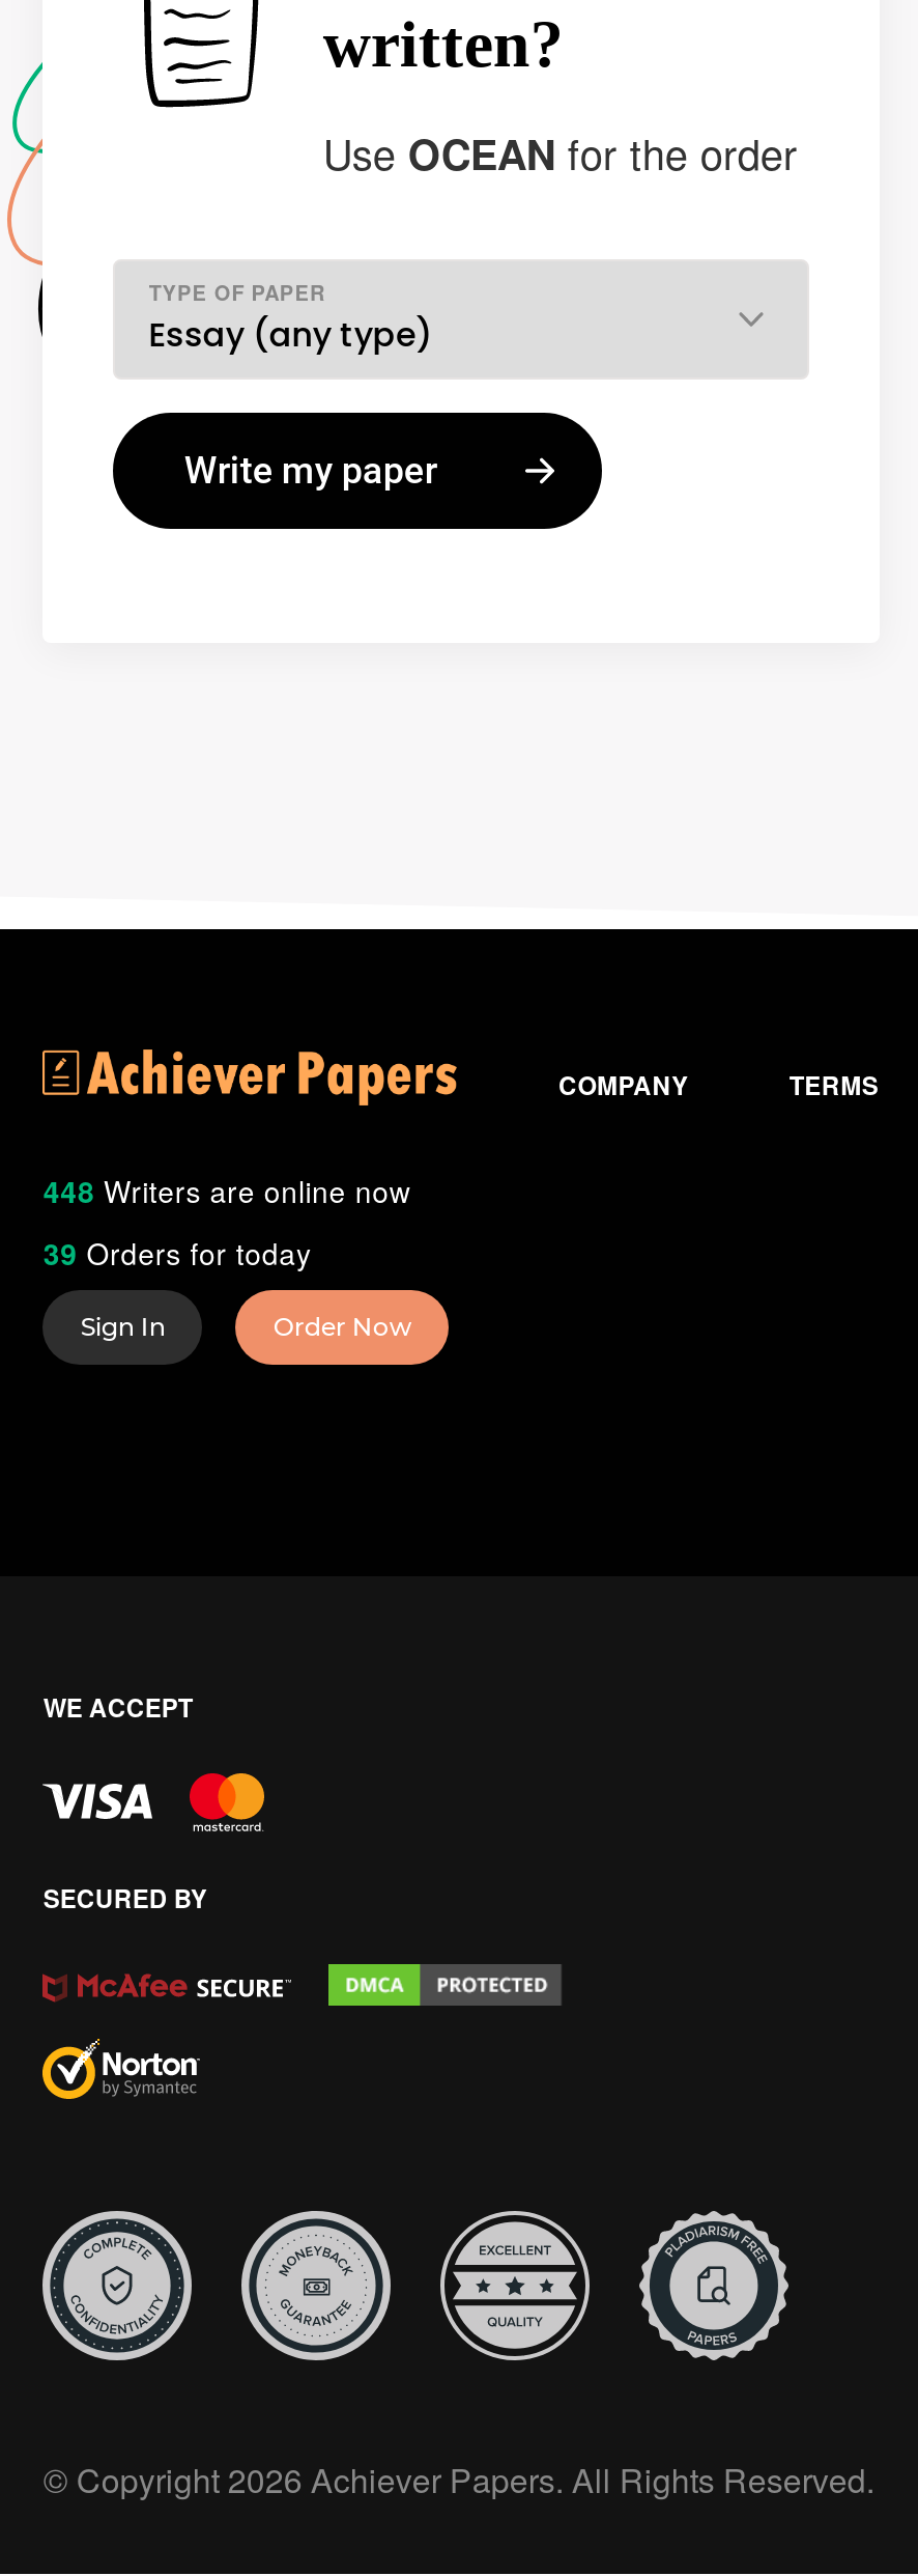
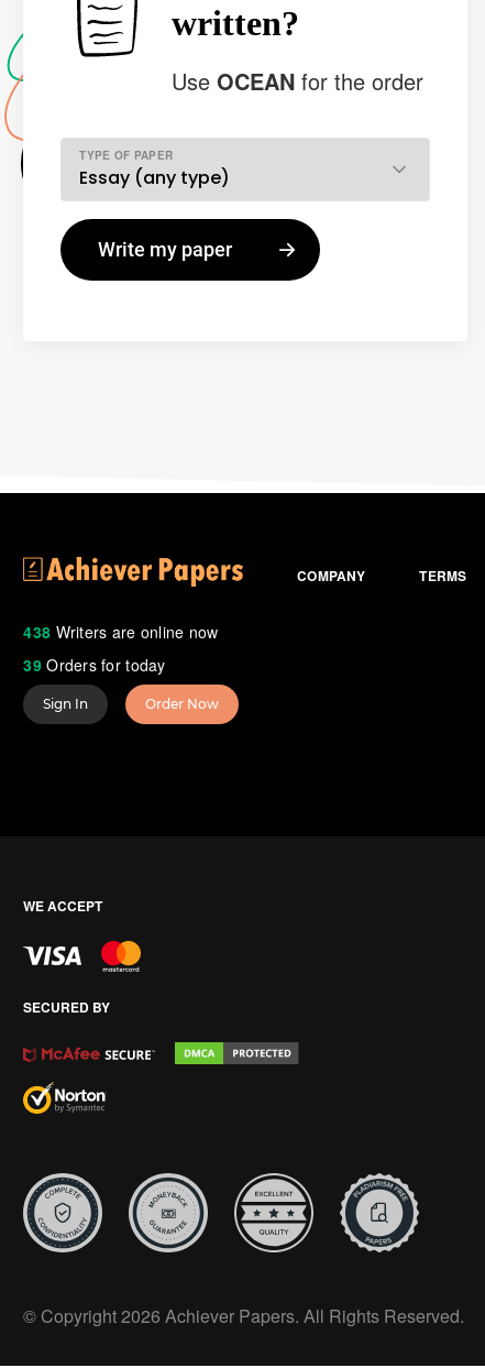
- 448 Writers are online now
+ 438 Writers are online now
